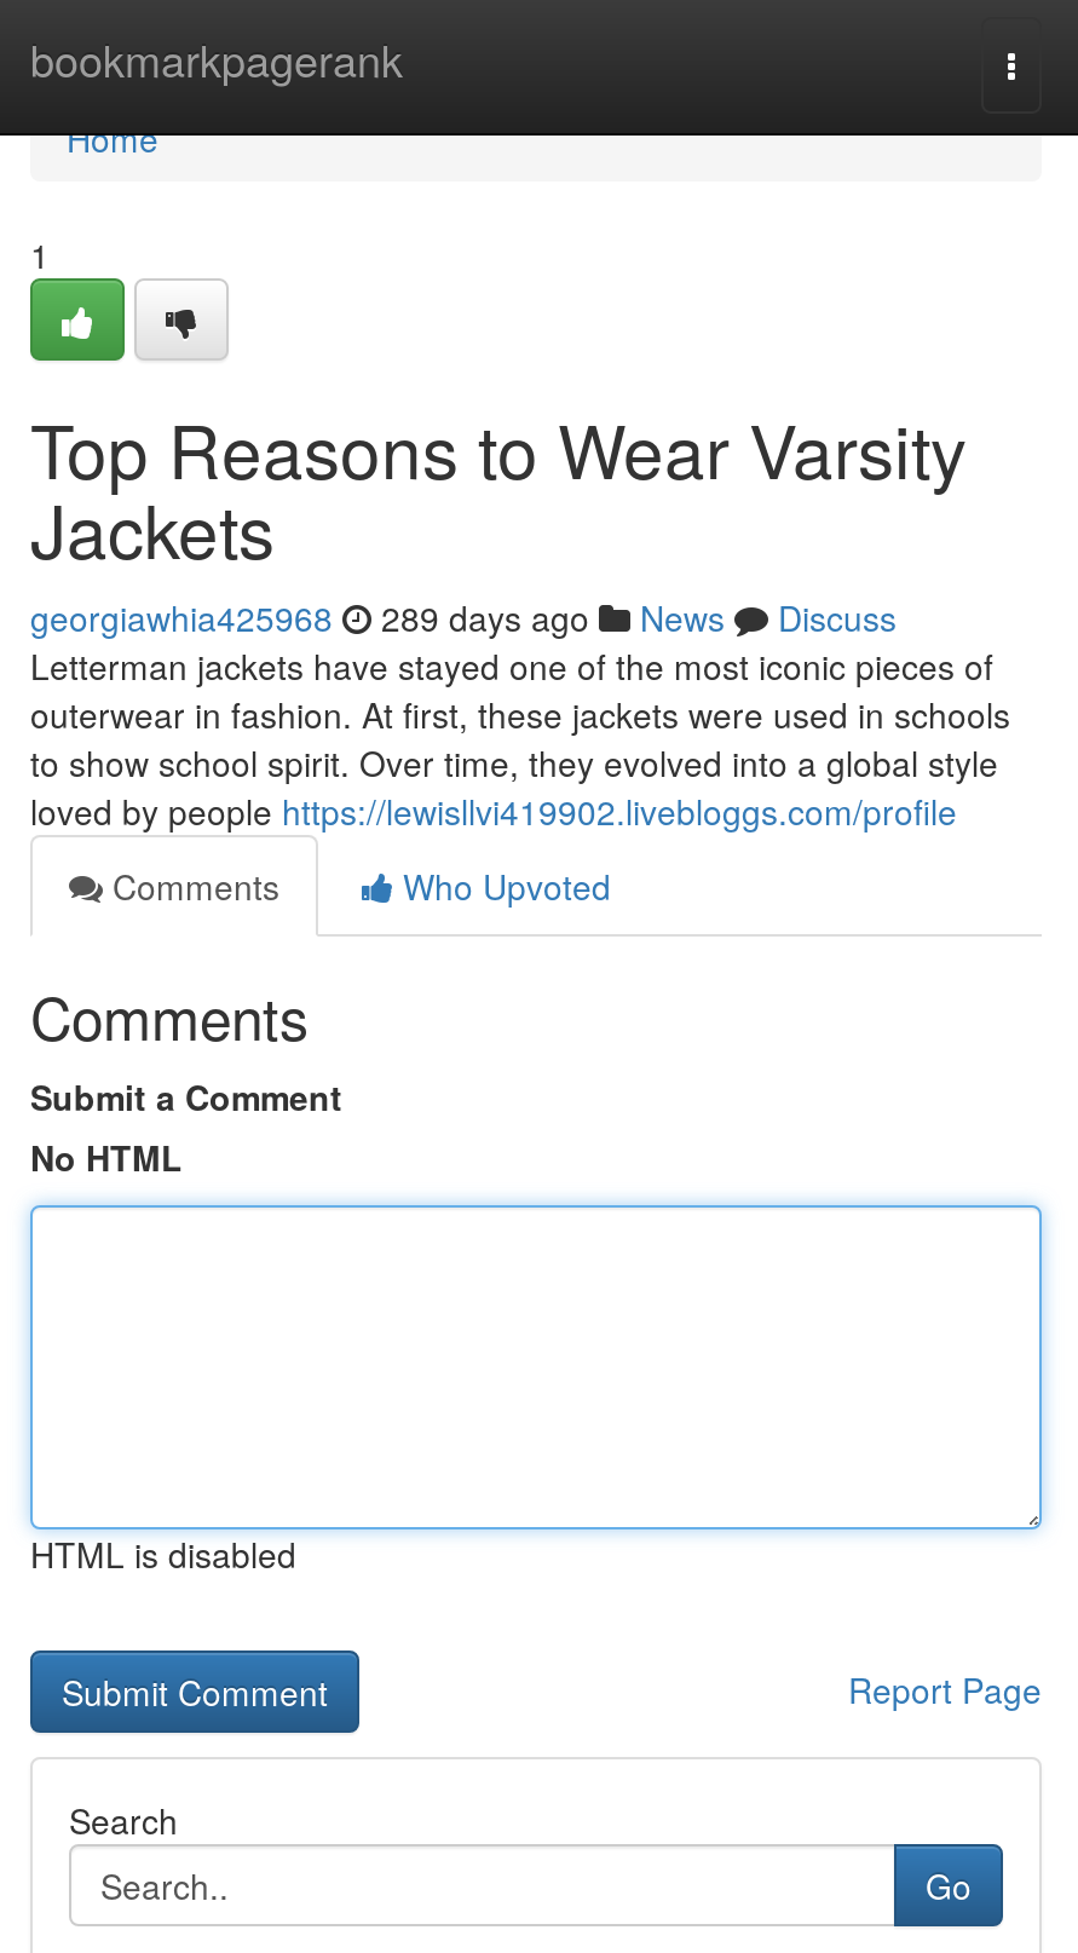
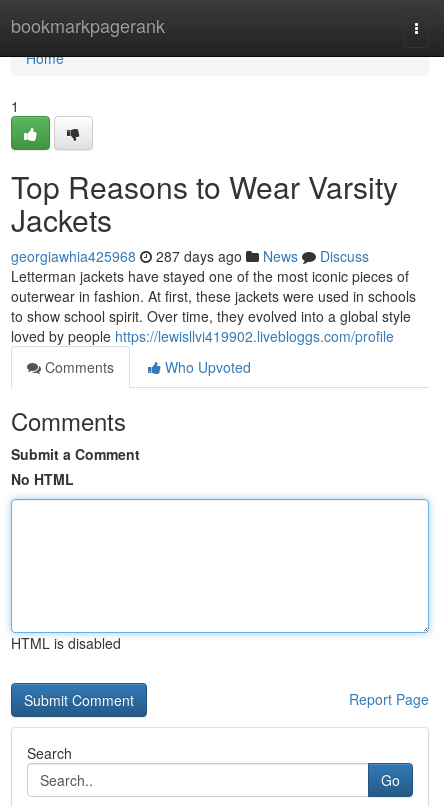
- georgiawhia425968 289 days ago News Discuss
+ georgiawhia425968 287 days ago News Discuss
